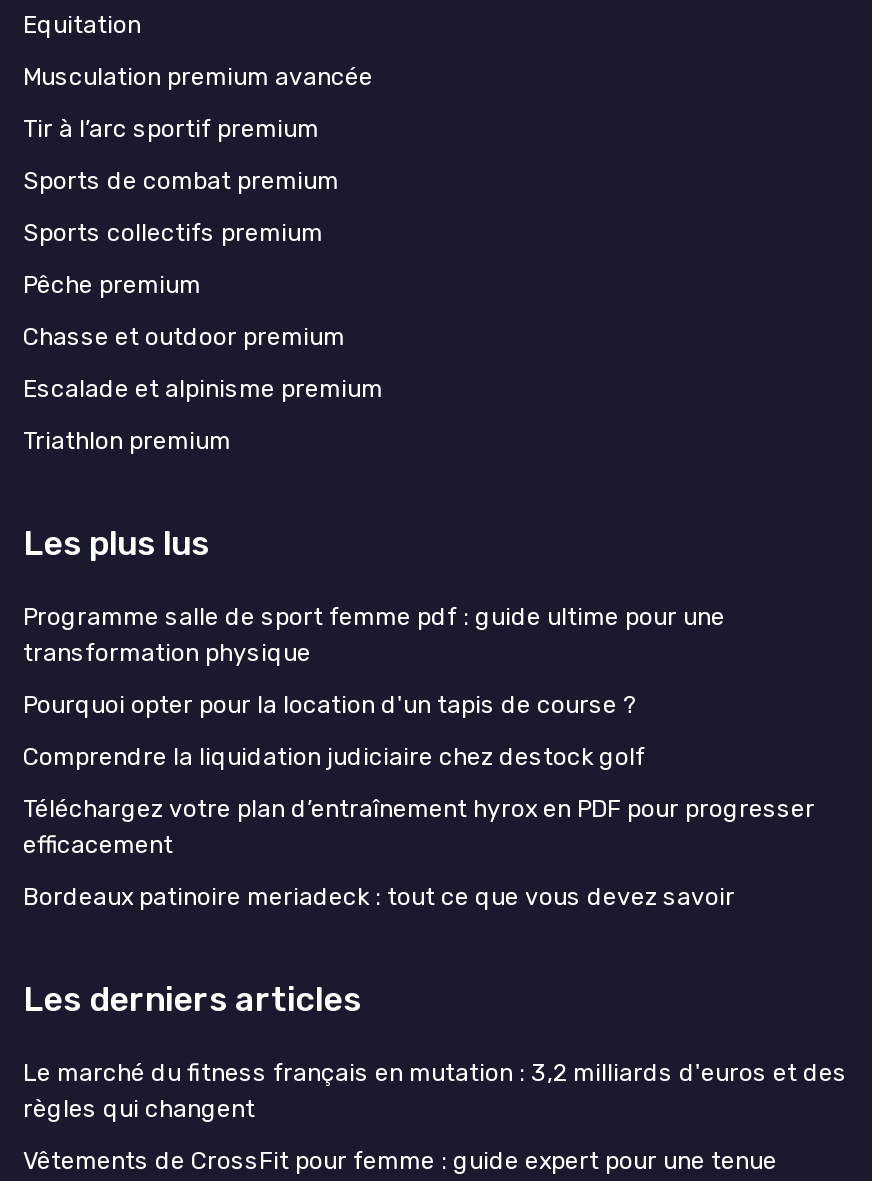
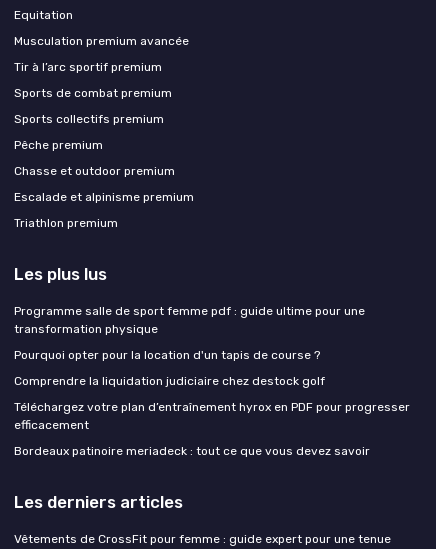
- Le marché du fitness français en mutation : 3,2 milliards d'euros et des
- règles qui changent
